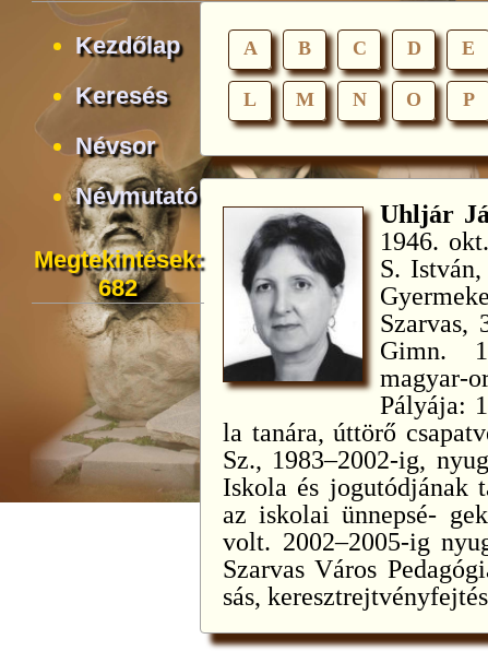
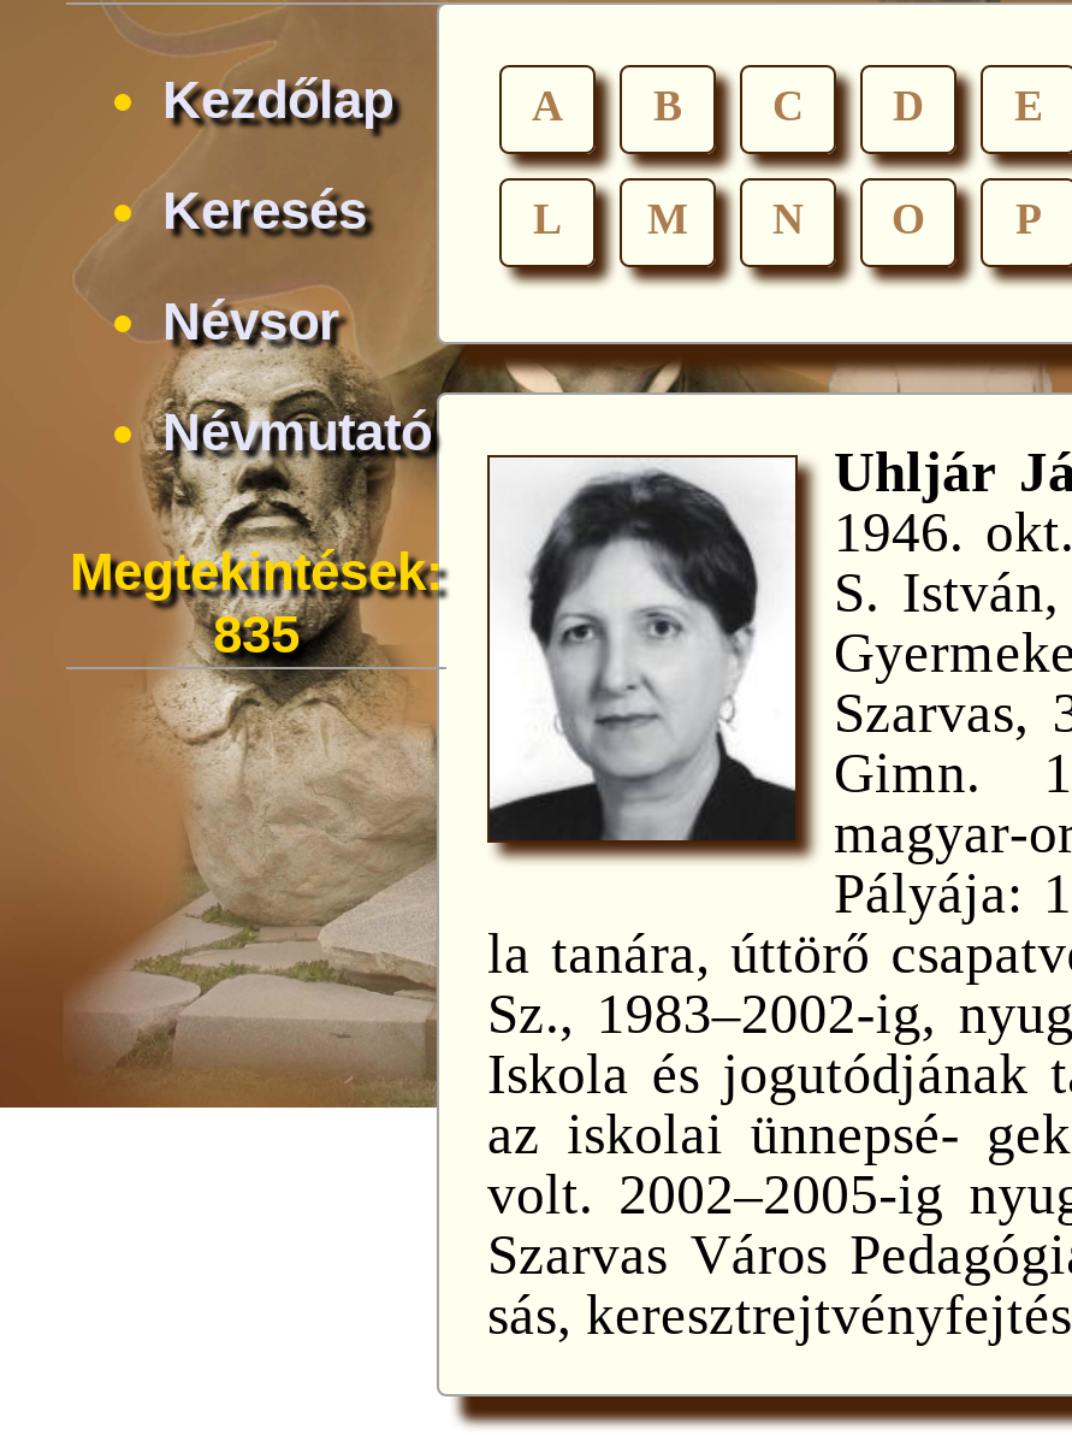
- 682
+ 835
